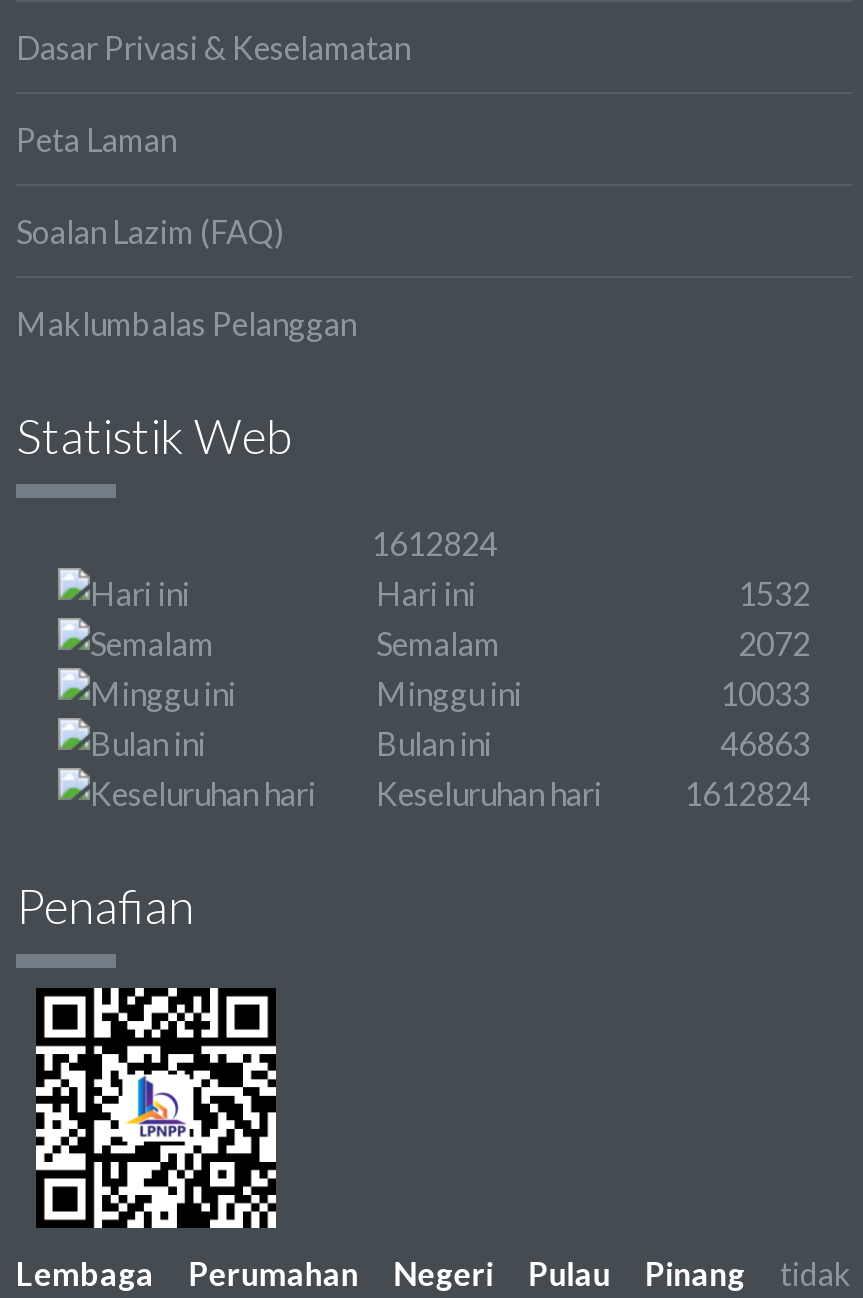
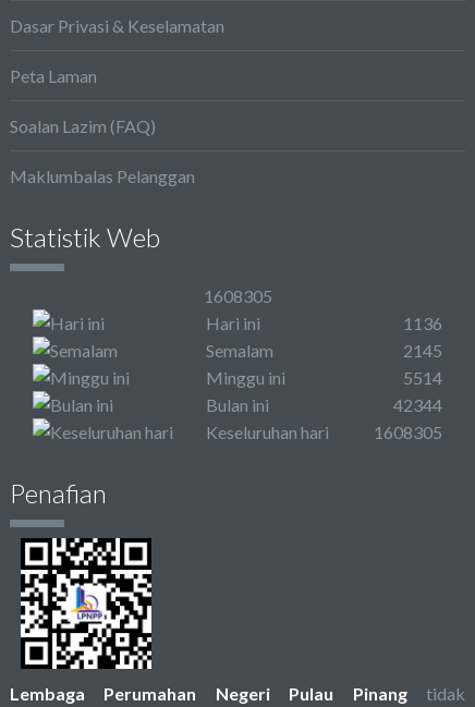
- 1612824
+ 1608305

- 1532
+ 1136

- 2072
+ 2145

- 10033
+ 5514

- 46863
+ 42344

- 1612824
+ 1608305
